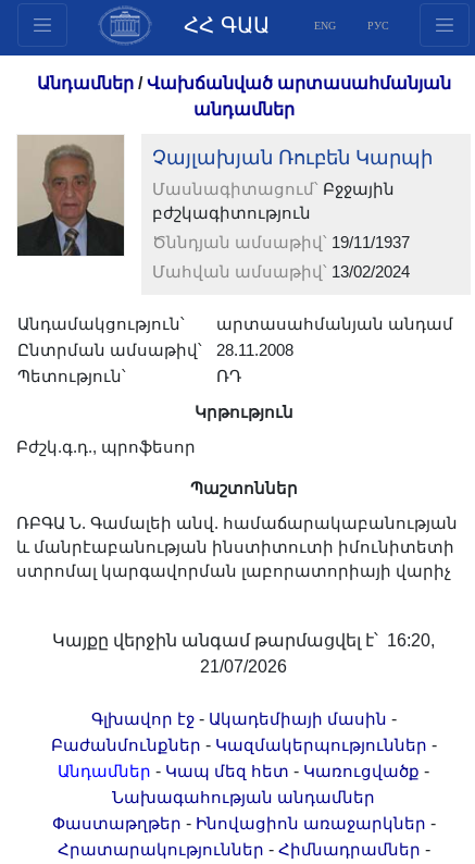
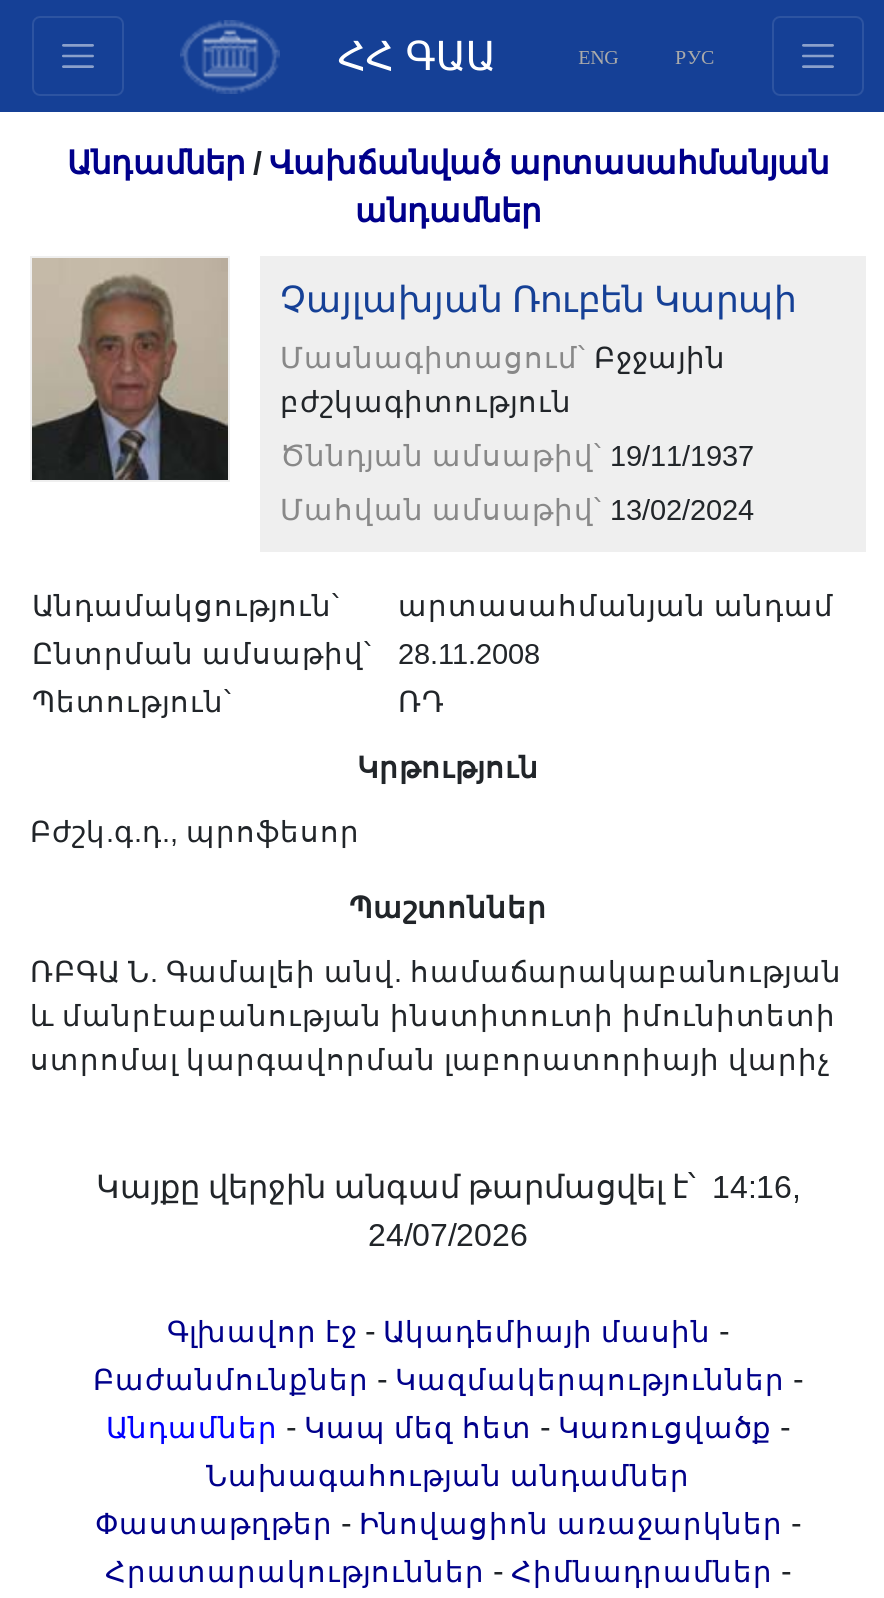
- Կայքը վերջին անգամ թարմացվել է՝ 16:20,
+ Կայքը վերջին անգամ թարմացվել է՝ 14:16,

- 21/07/2026
+ 24/07/2026
